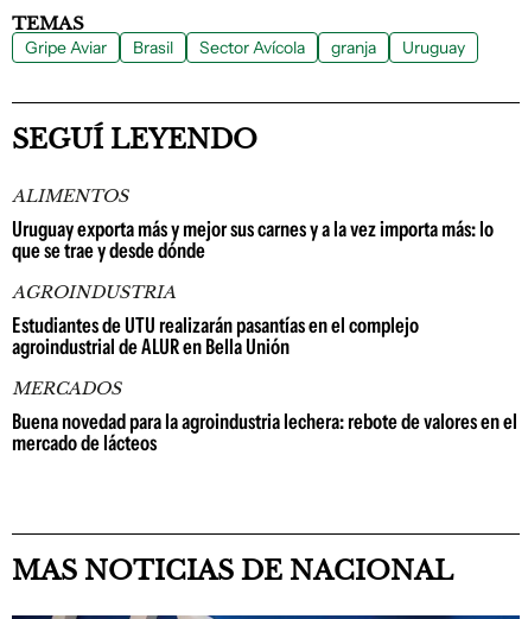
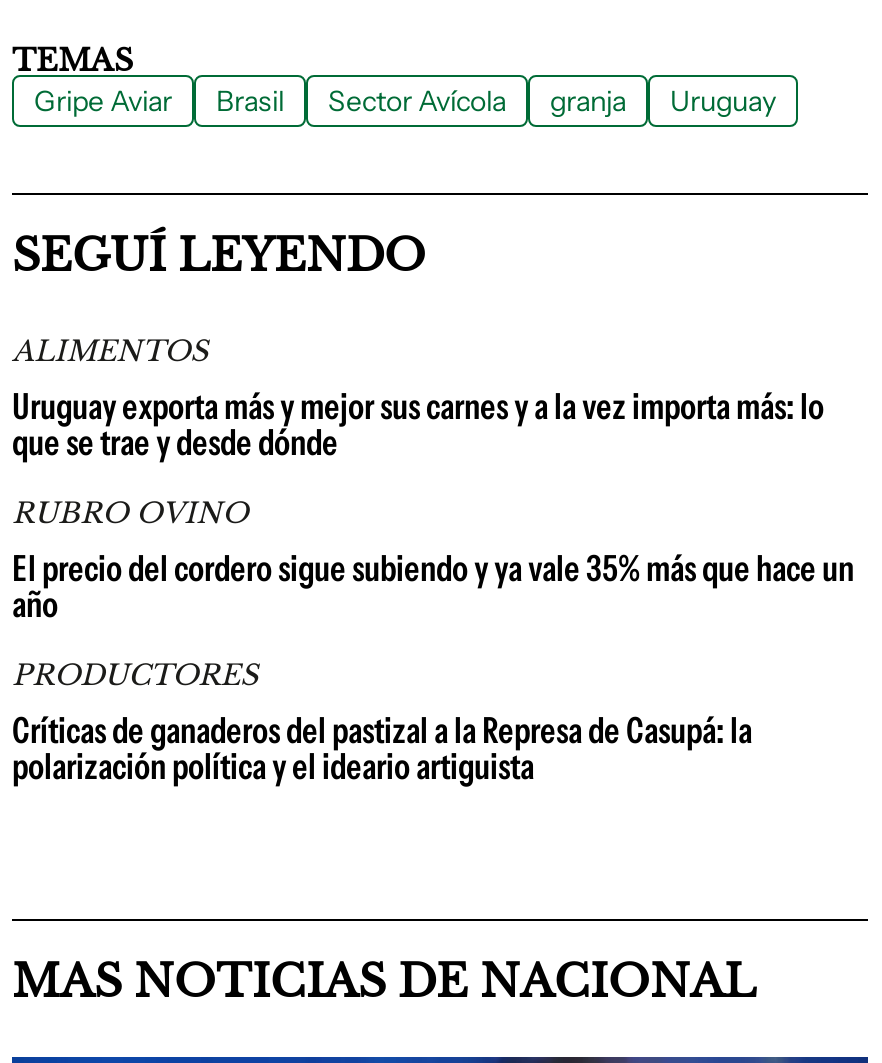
- AGROINDUSTRIA
- Estudiantes de UTU realizarán pasantías en el complejo
- agroindustrial de ALUR en Bella Unión
+ RUBRO OVINO
+ El precio del cordero sigue subiendo y ya vale 35% más que hace un
+ año

- MERCADOS
- Buena novedad para la agroindustria lechera: rebote de valores en el
- mercado de lácteos
+ PRODUCTORES
+ Críticas de ganaderos del pastizal a la Represa de Casupá: la
+ polarización política y el ideario artiguista
